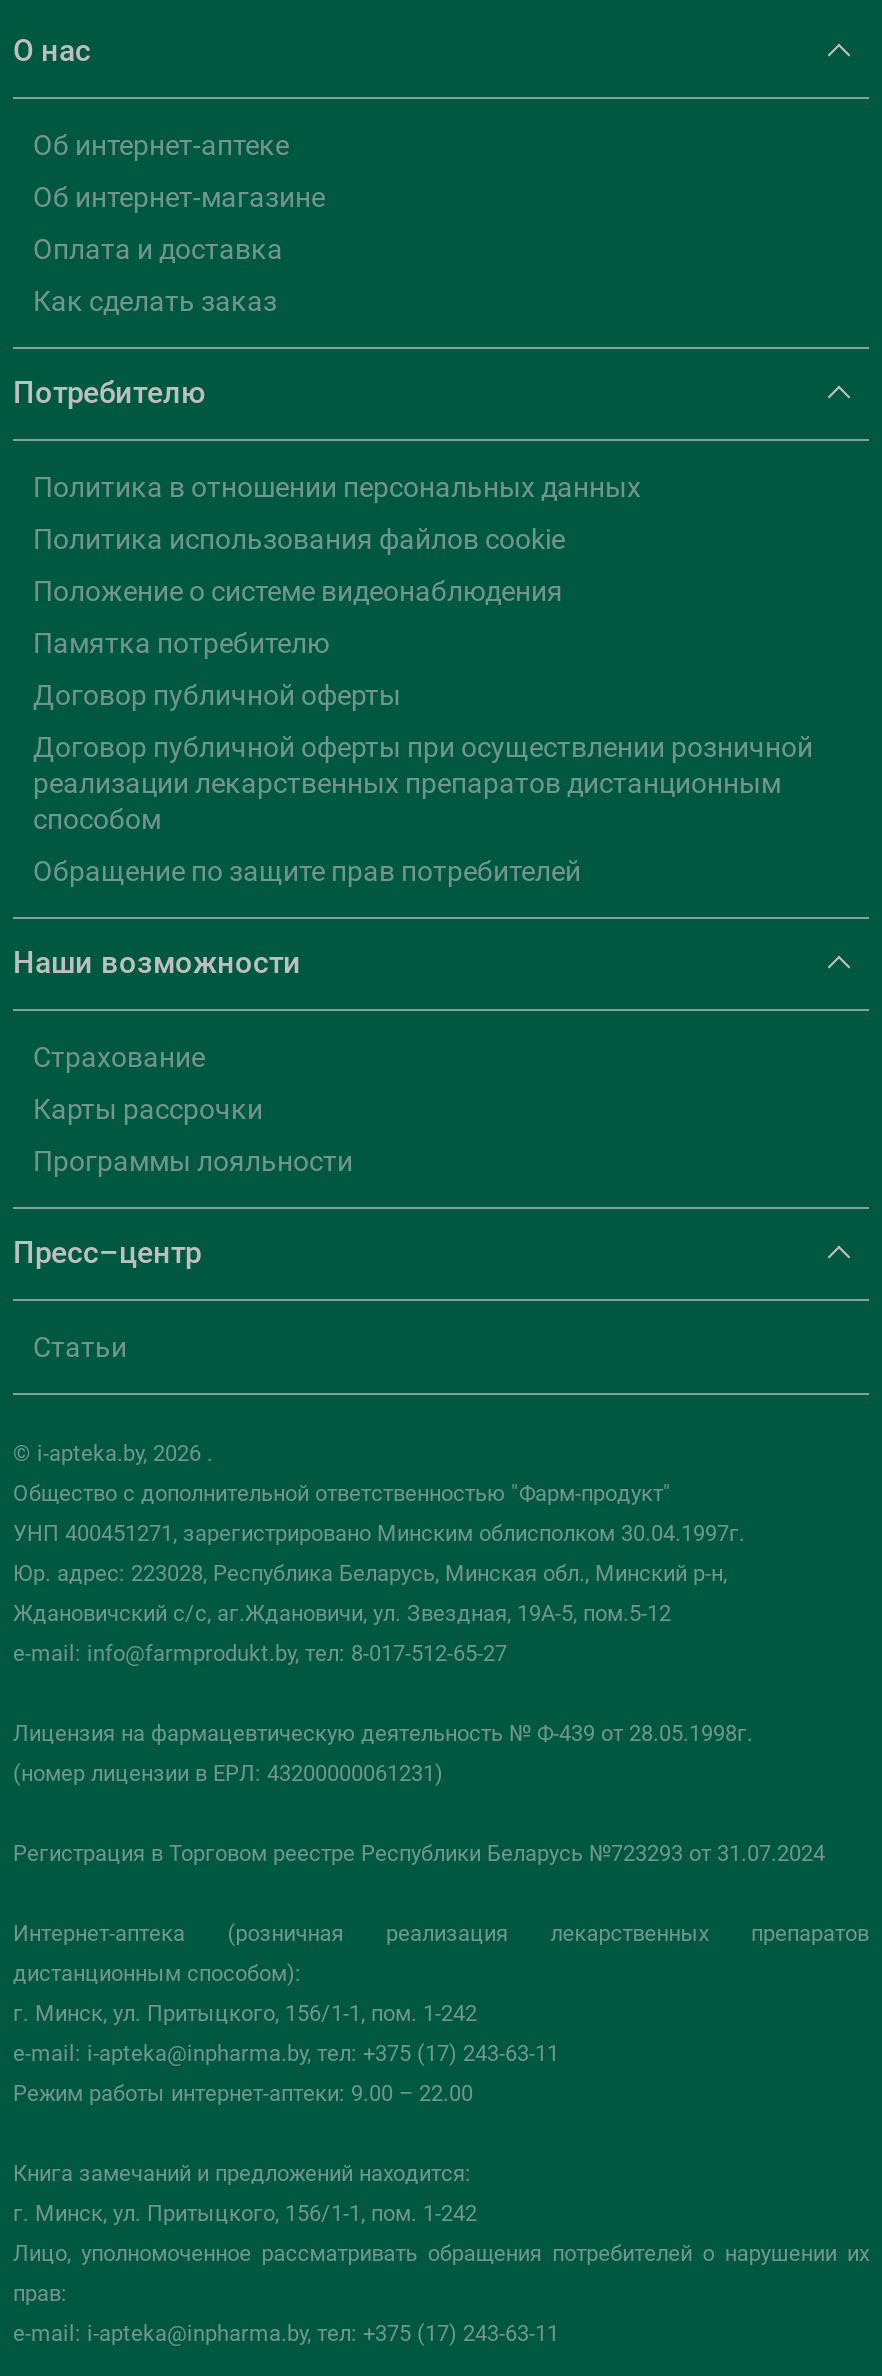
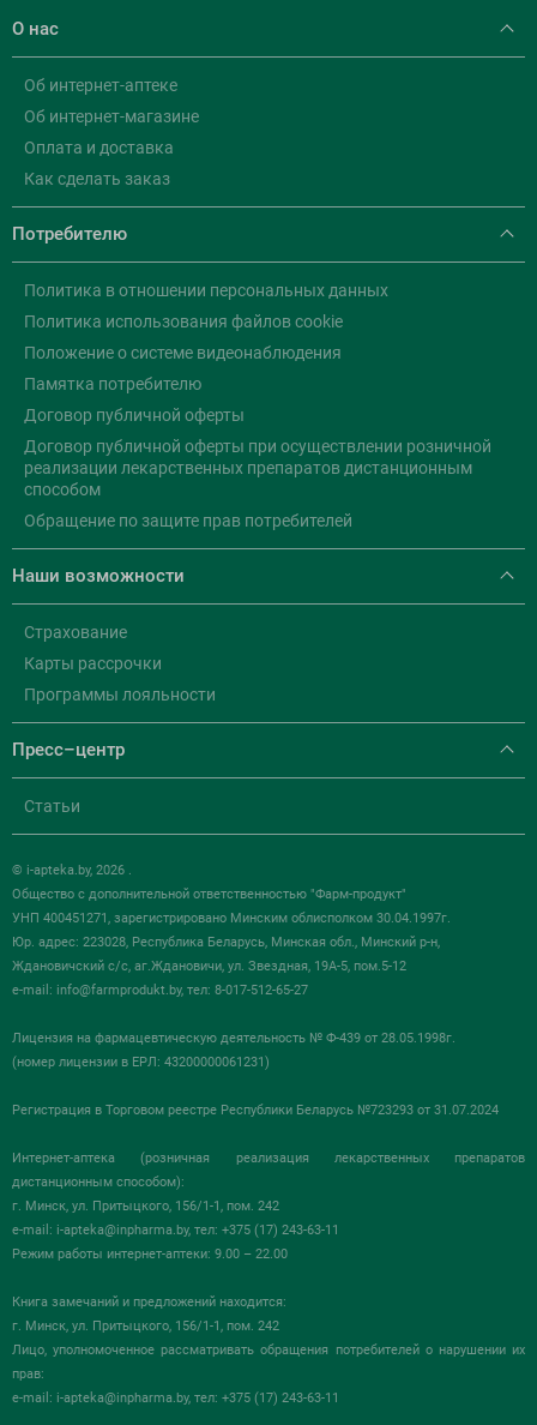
- г. Минск, ул. Притыцкого, 156/1-1, пом. 1-242
+ г. Минск, ул. Притыцкого, 156/1-1, пом. 242

- г. Минск, ул. Притыцкого, 156/1-1, пом. 1-242
+ г. Минск, ул. Притыцкого, 156/1-1, пом. 242
